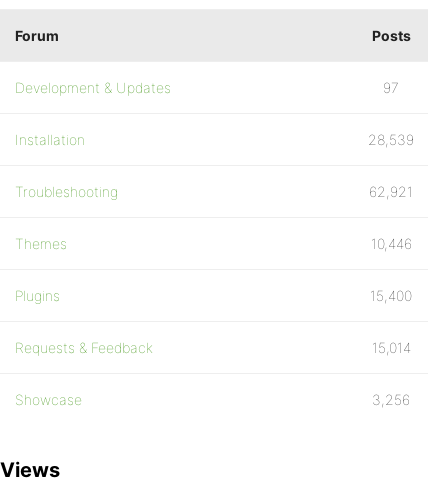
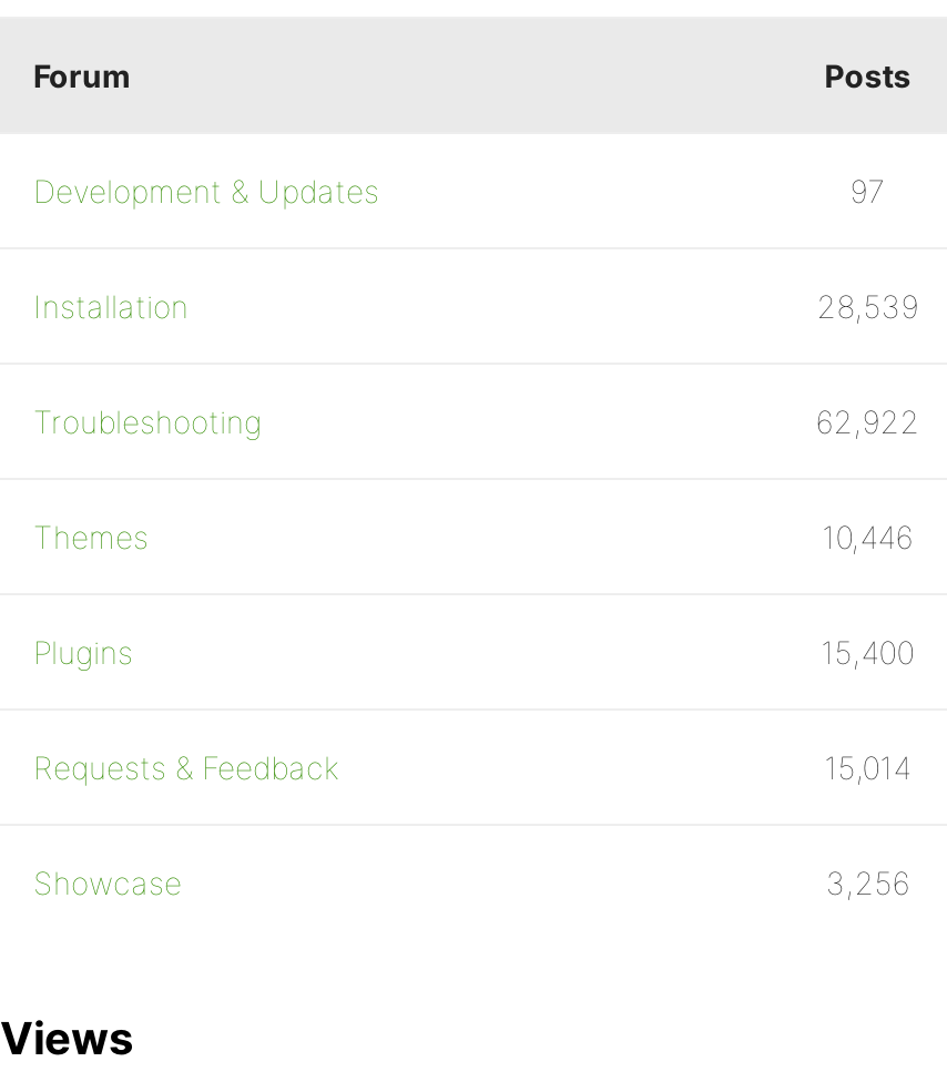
- 62,921
+ 62,922
